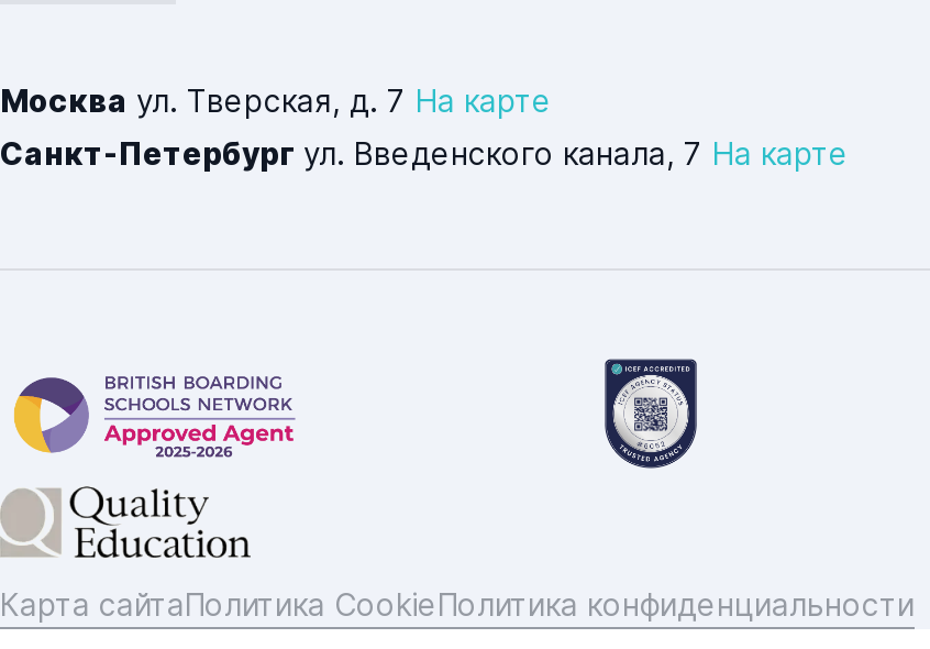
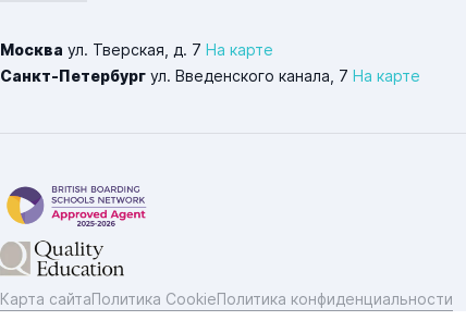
- [image]
